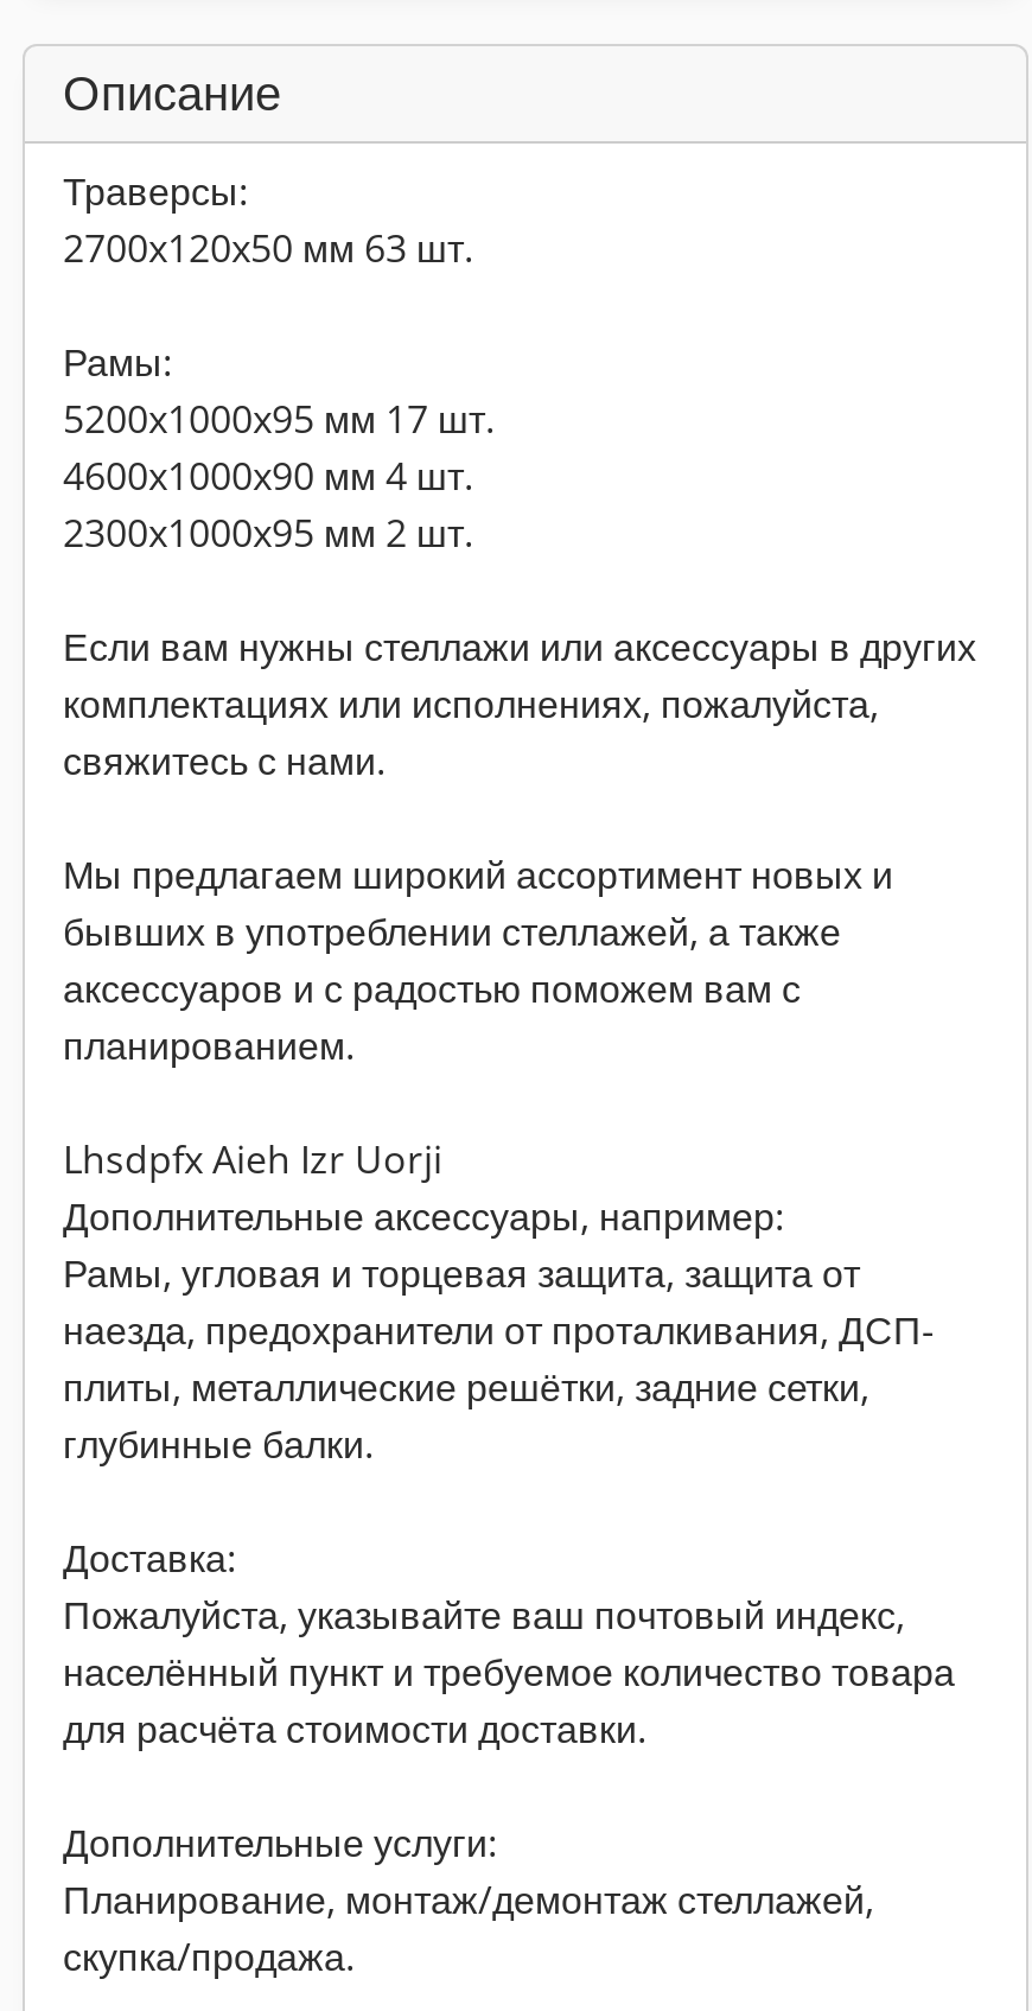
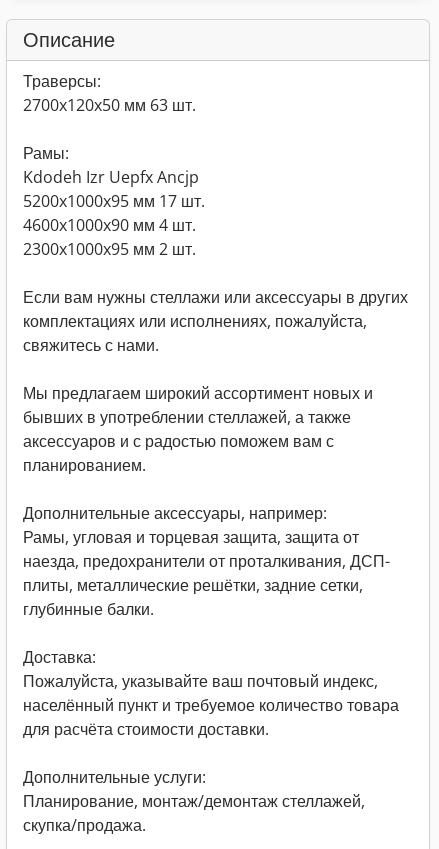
+ Kdodeh Izr Uepfx Ancjp

moved down: 5200x1000x95 мм 17 шт. | 4600x1000x90 мм 4 шт. | 2300x1000x95 мм 2 шт. | ... | аксессуаров и с радостью поможем вам с | планированием.

- Lhsdpfx Aieh Izr Uorji
